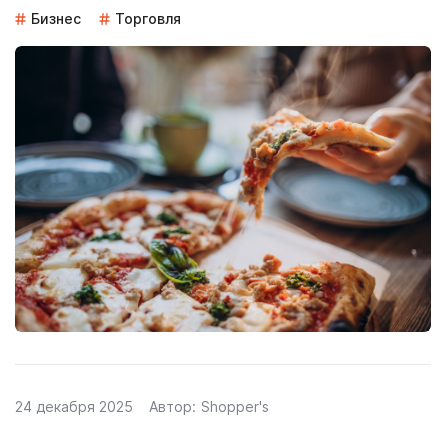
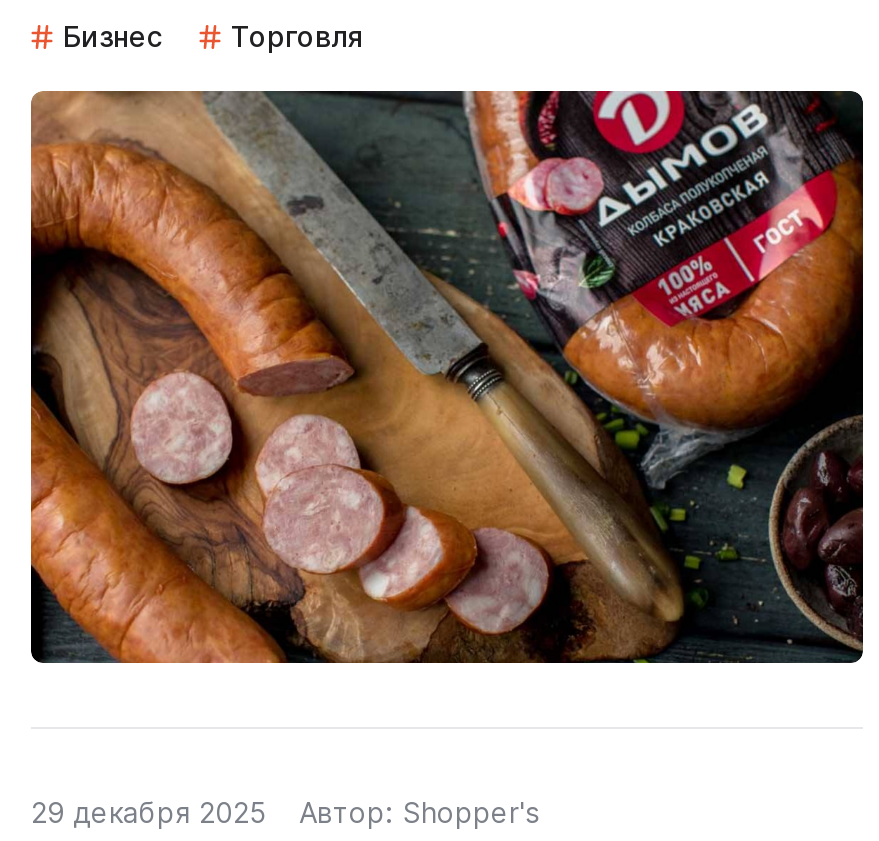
- [image]
+ [image]

- 24 декабря 2025 Автор: Shopper's
+ 29 декабря 2025 Автор: Shopper's
